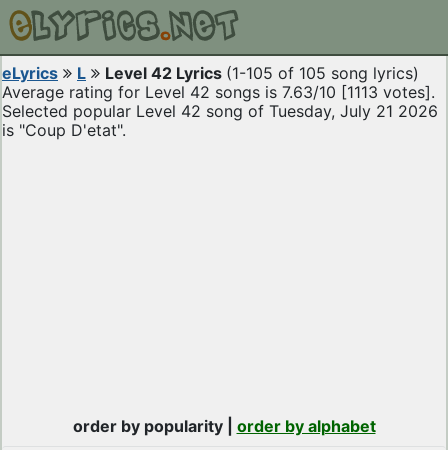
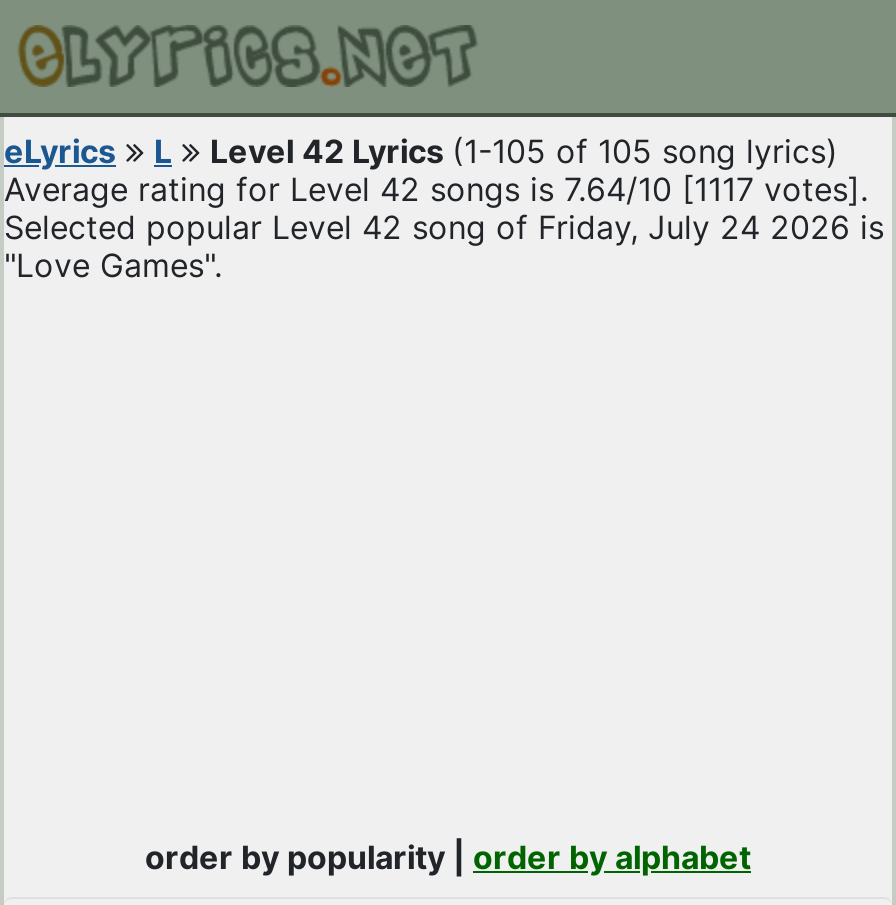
- Average rating for Level 42 songs is 7.63/10 [1113 votes].
- Selected popular Level 42 song of Tuesday, July 21 2026
- is "Coup D'etat".
+ Average rating for Level 42 songs is 7.64/10 [1117 votes].
+ Selected popular Level 42 song of Friday, July 24 2026 is
+ "Love Games".
